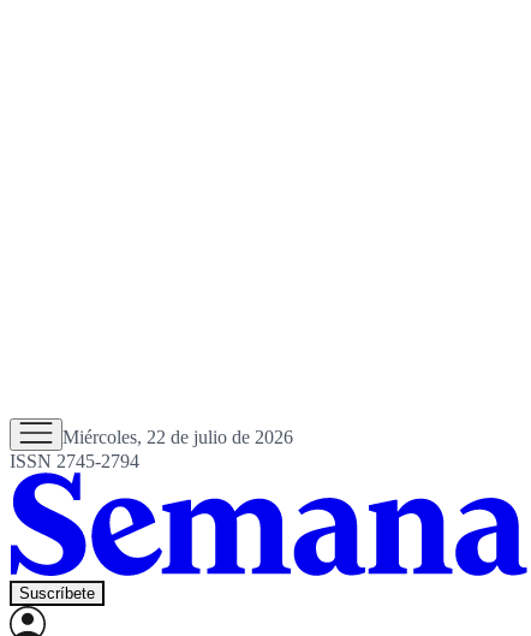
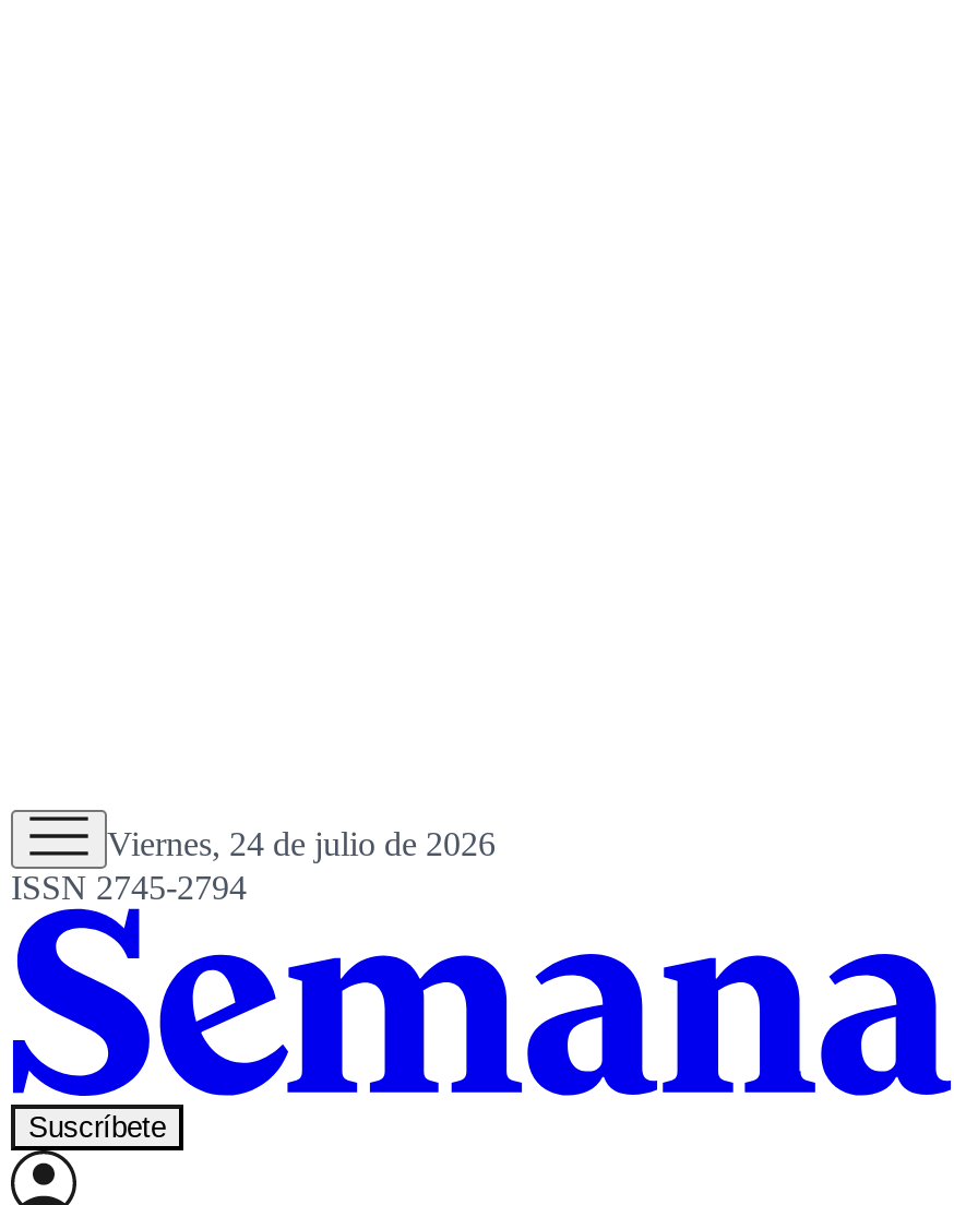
- Miércoles, 22 de julio de 2026
+ Viernes, 24 de julio de 2026
